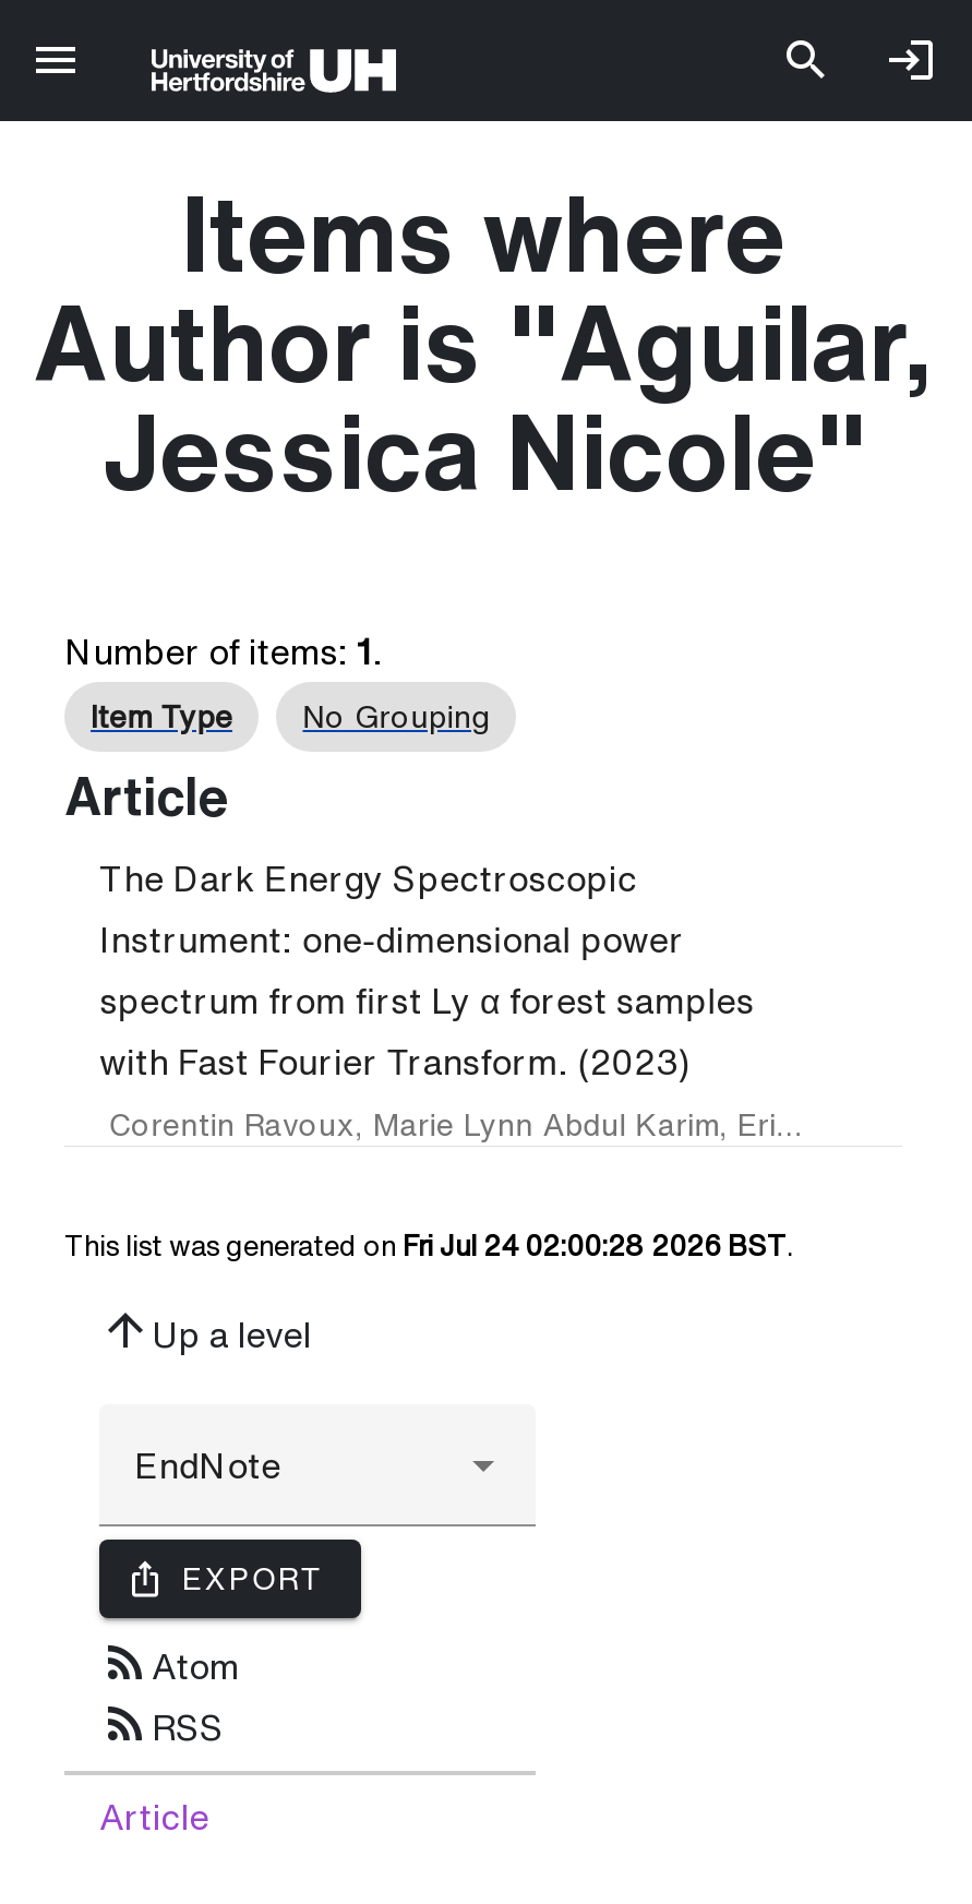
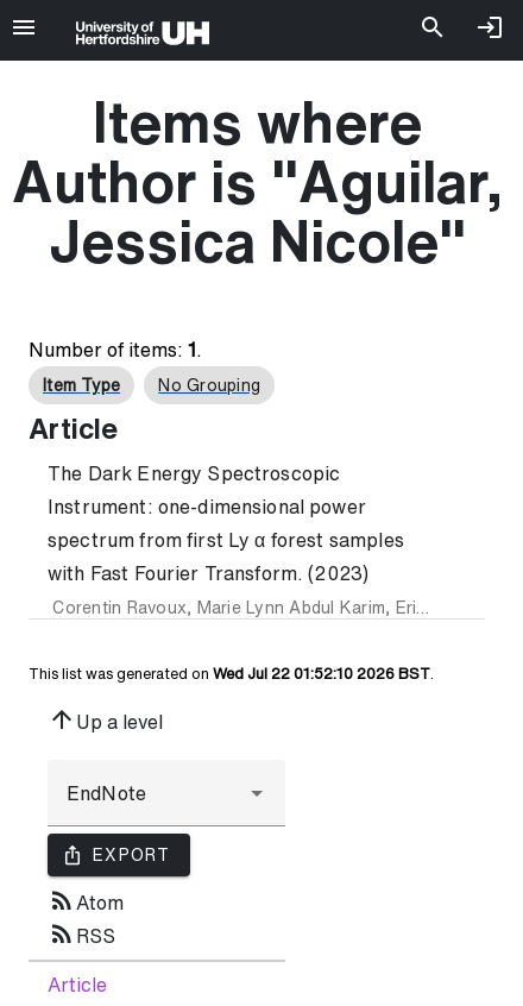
- This list was generated on Fri Jul 24 02:00:28 2026 BST.
+ This list was generated on Wed Jul 22 01:52:10 2026 BST.
